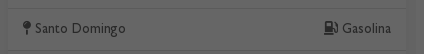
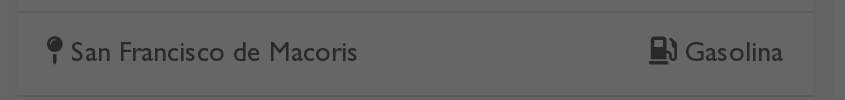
- Santo Domingo
+ San Francisco de Macoris
